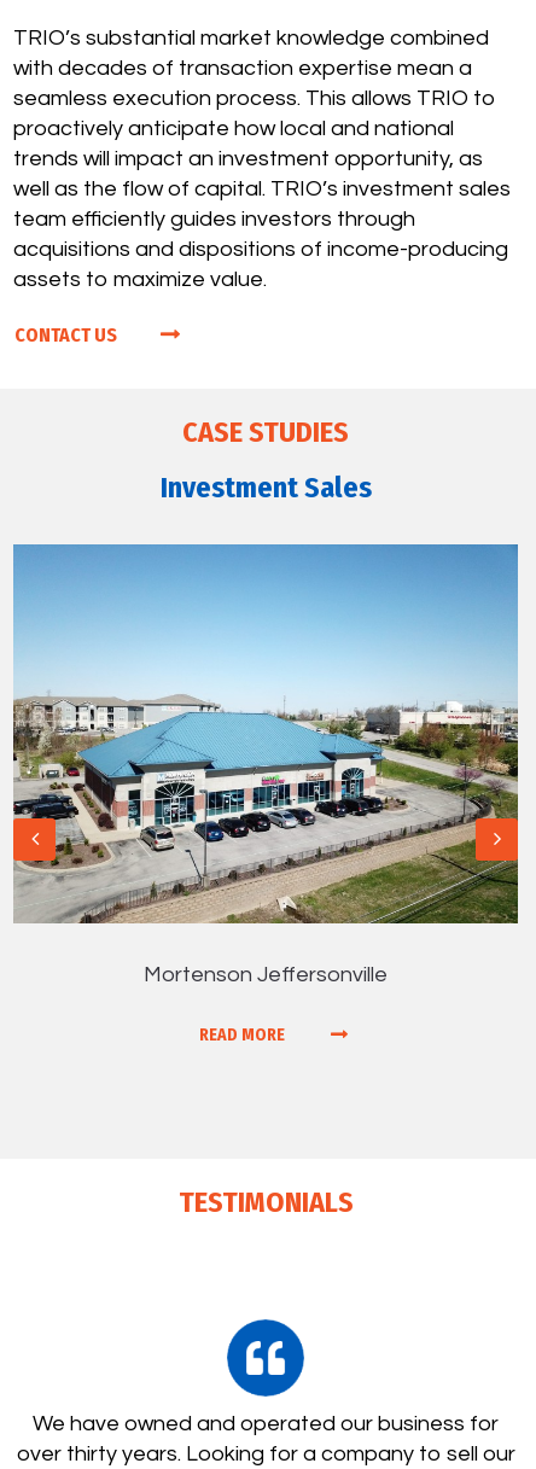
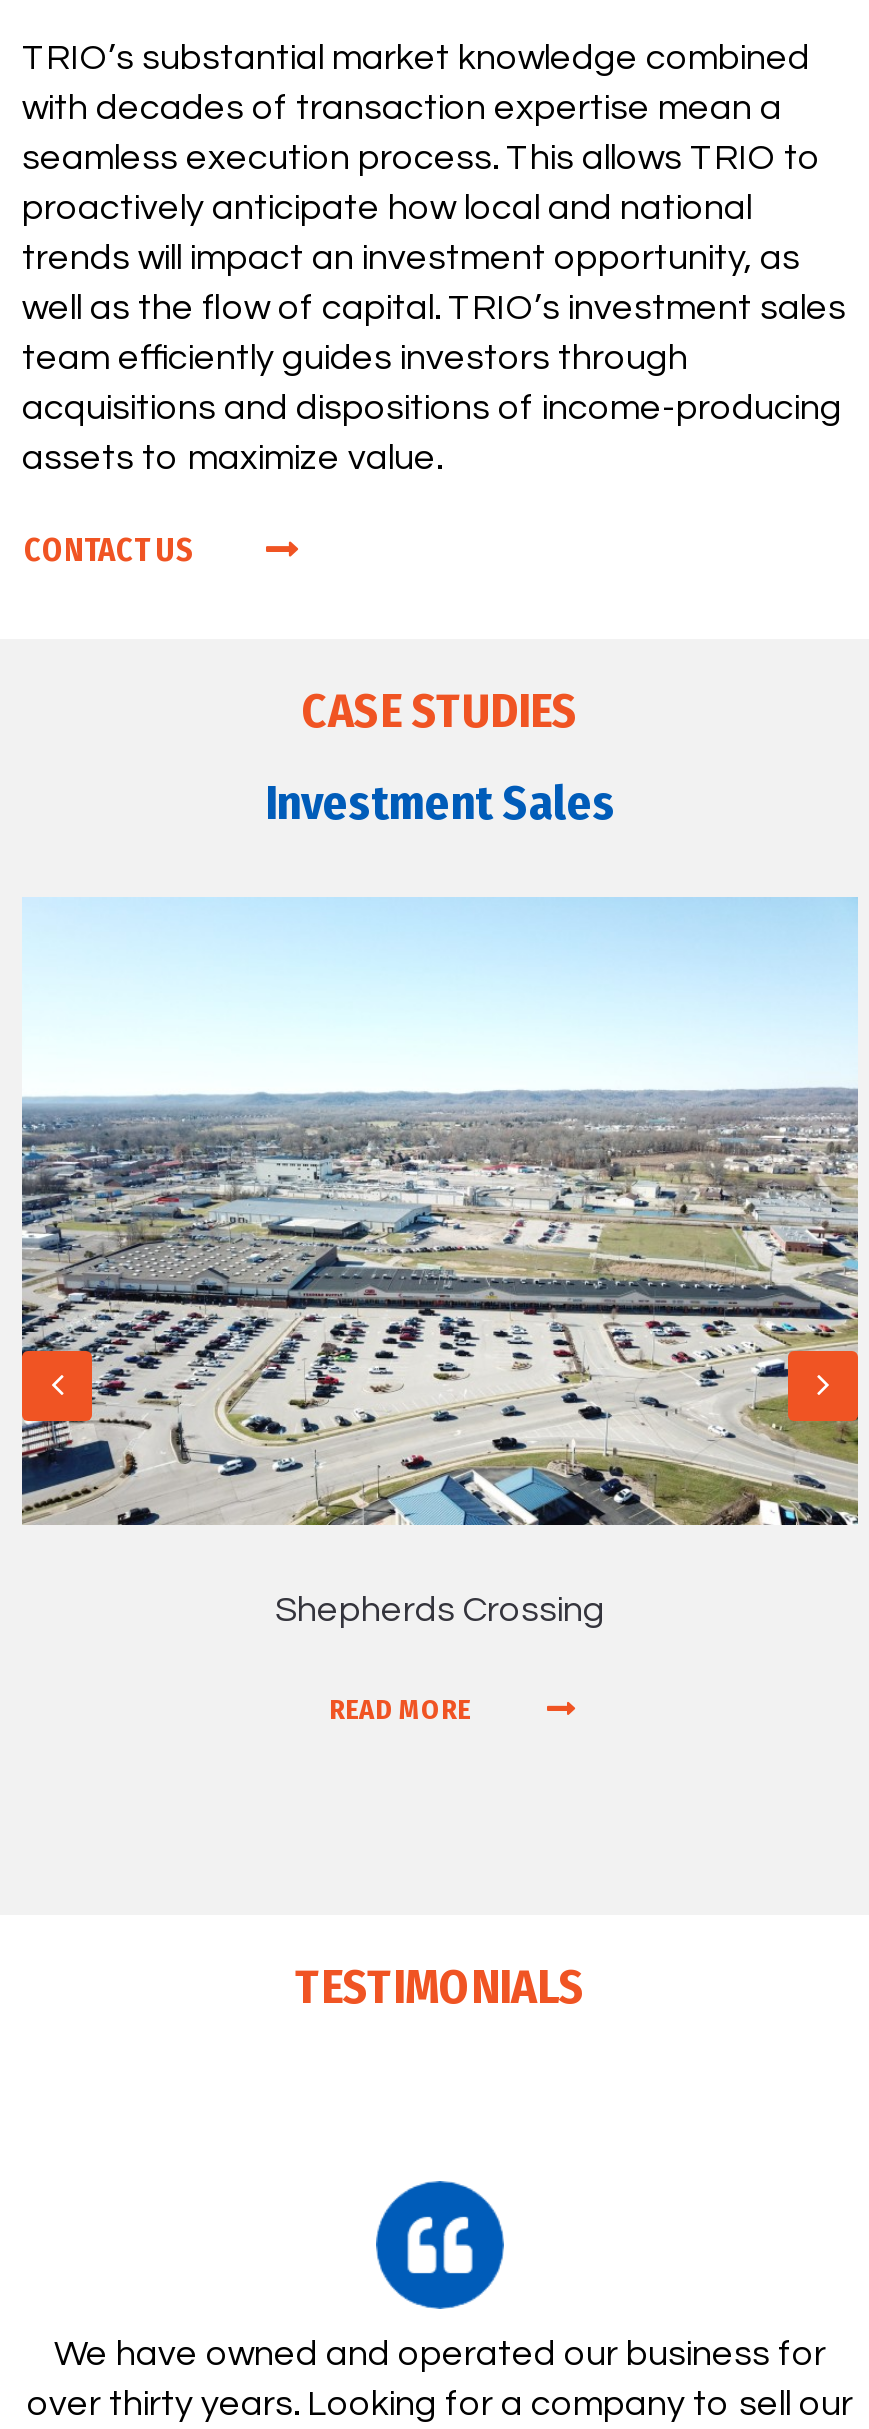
- [image]
- Mortenson Jeffersonville
+ [image]
+ Shepherds Crossing
